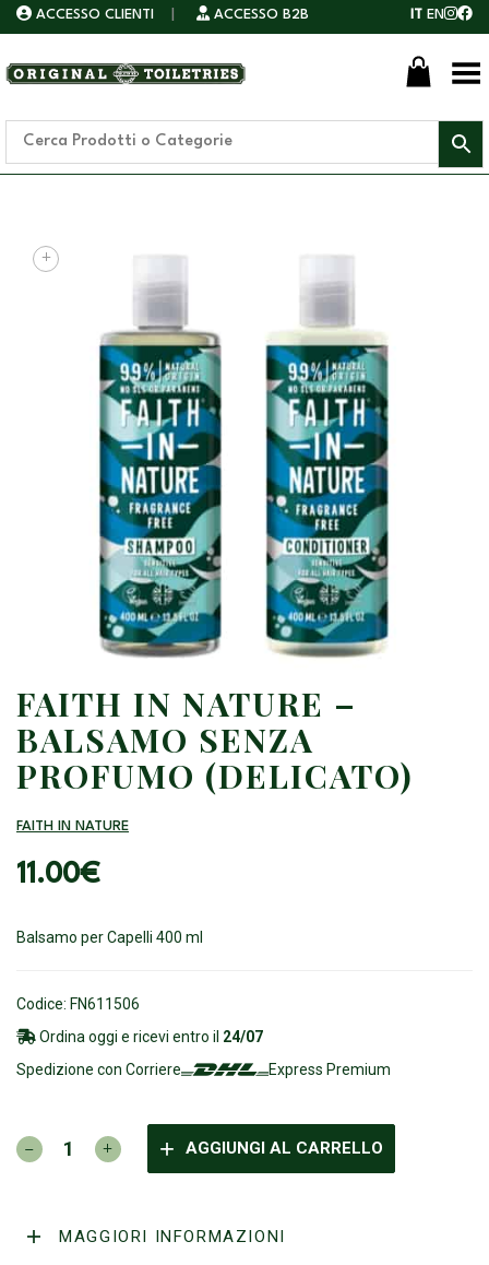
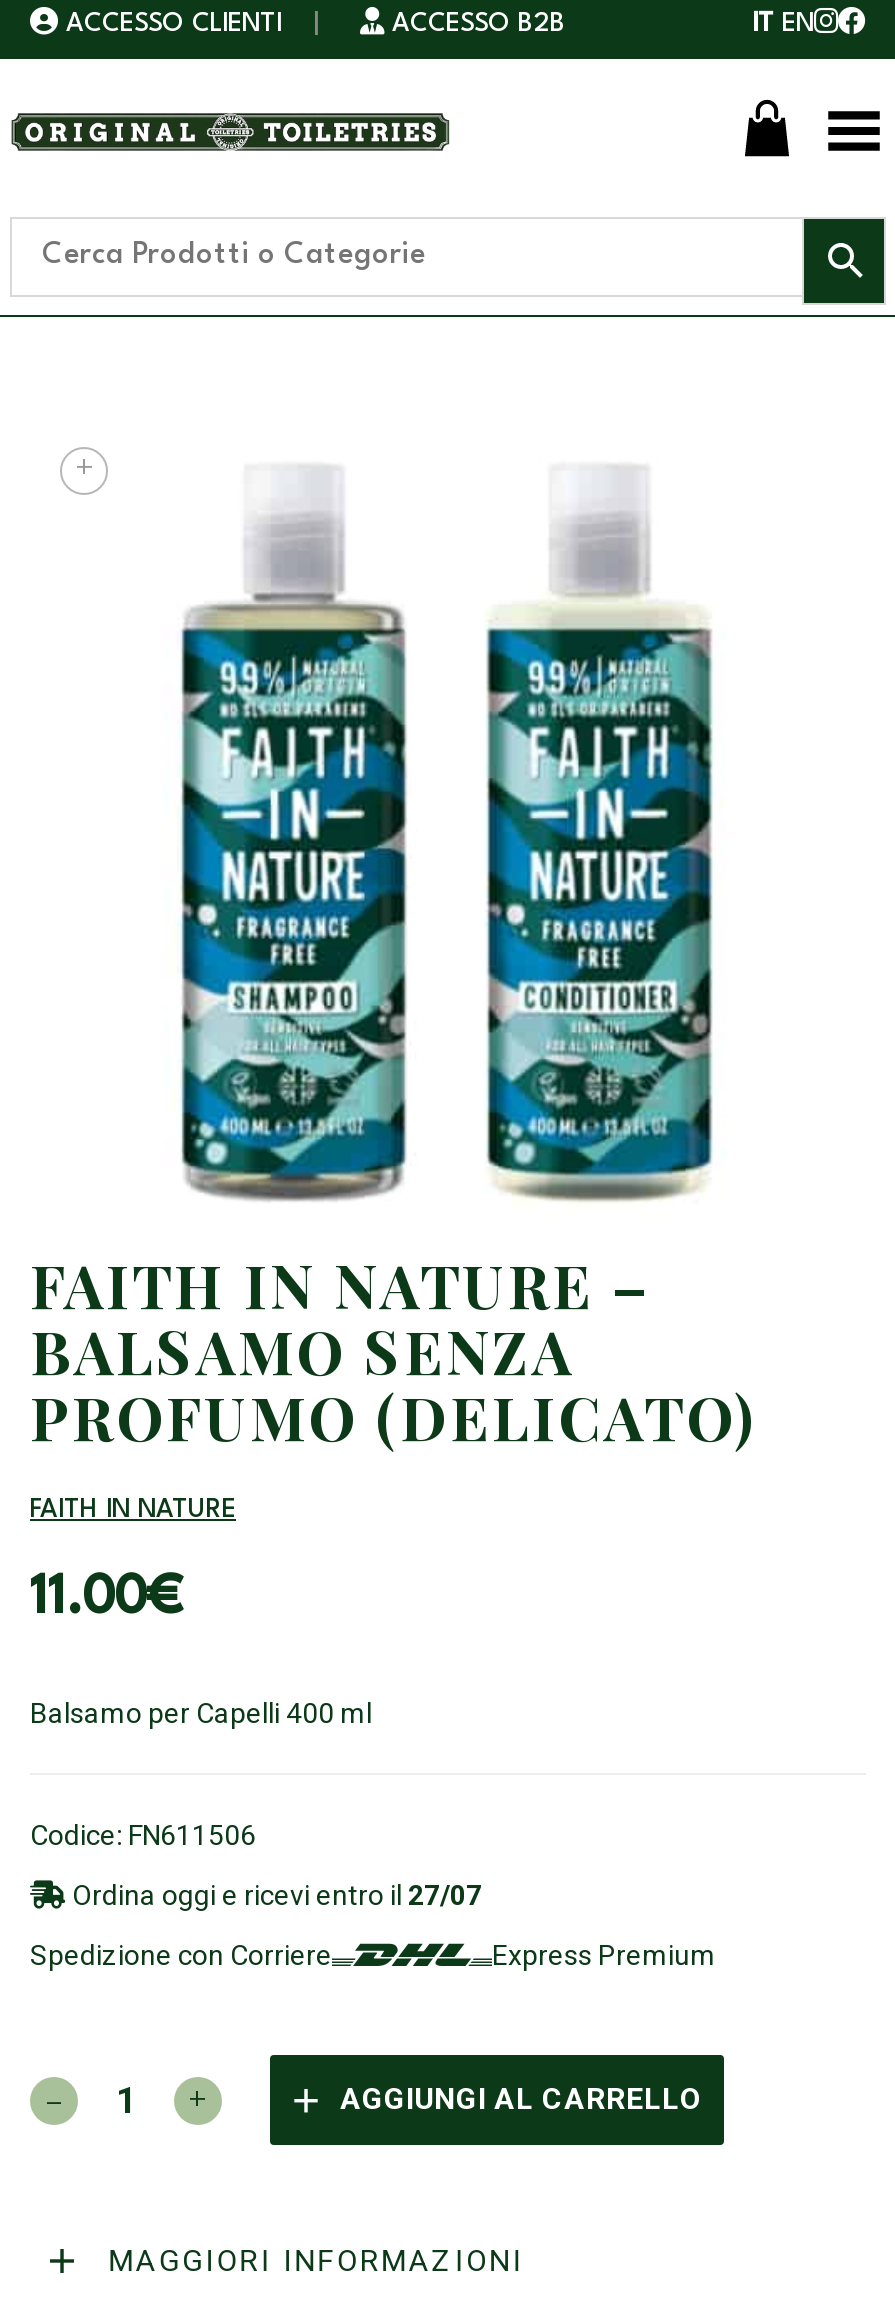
- Ordina oggi e ricevi entro il 24/07
+ Ordina oggi e ricevi entro il 27/07
